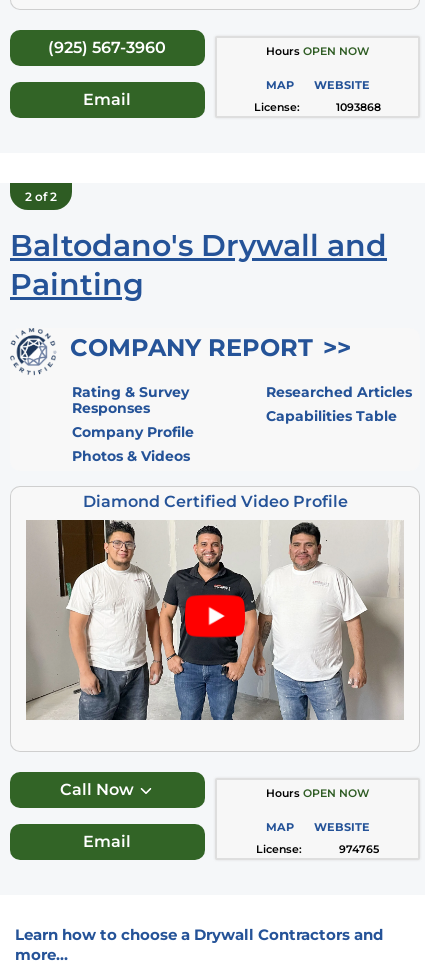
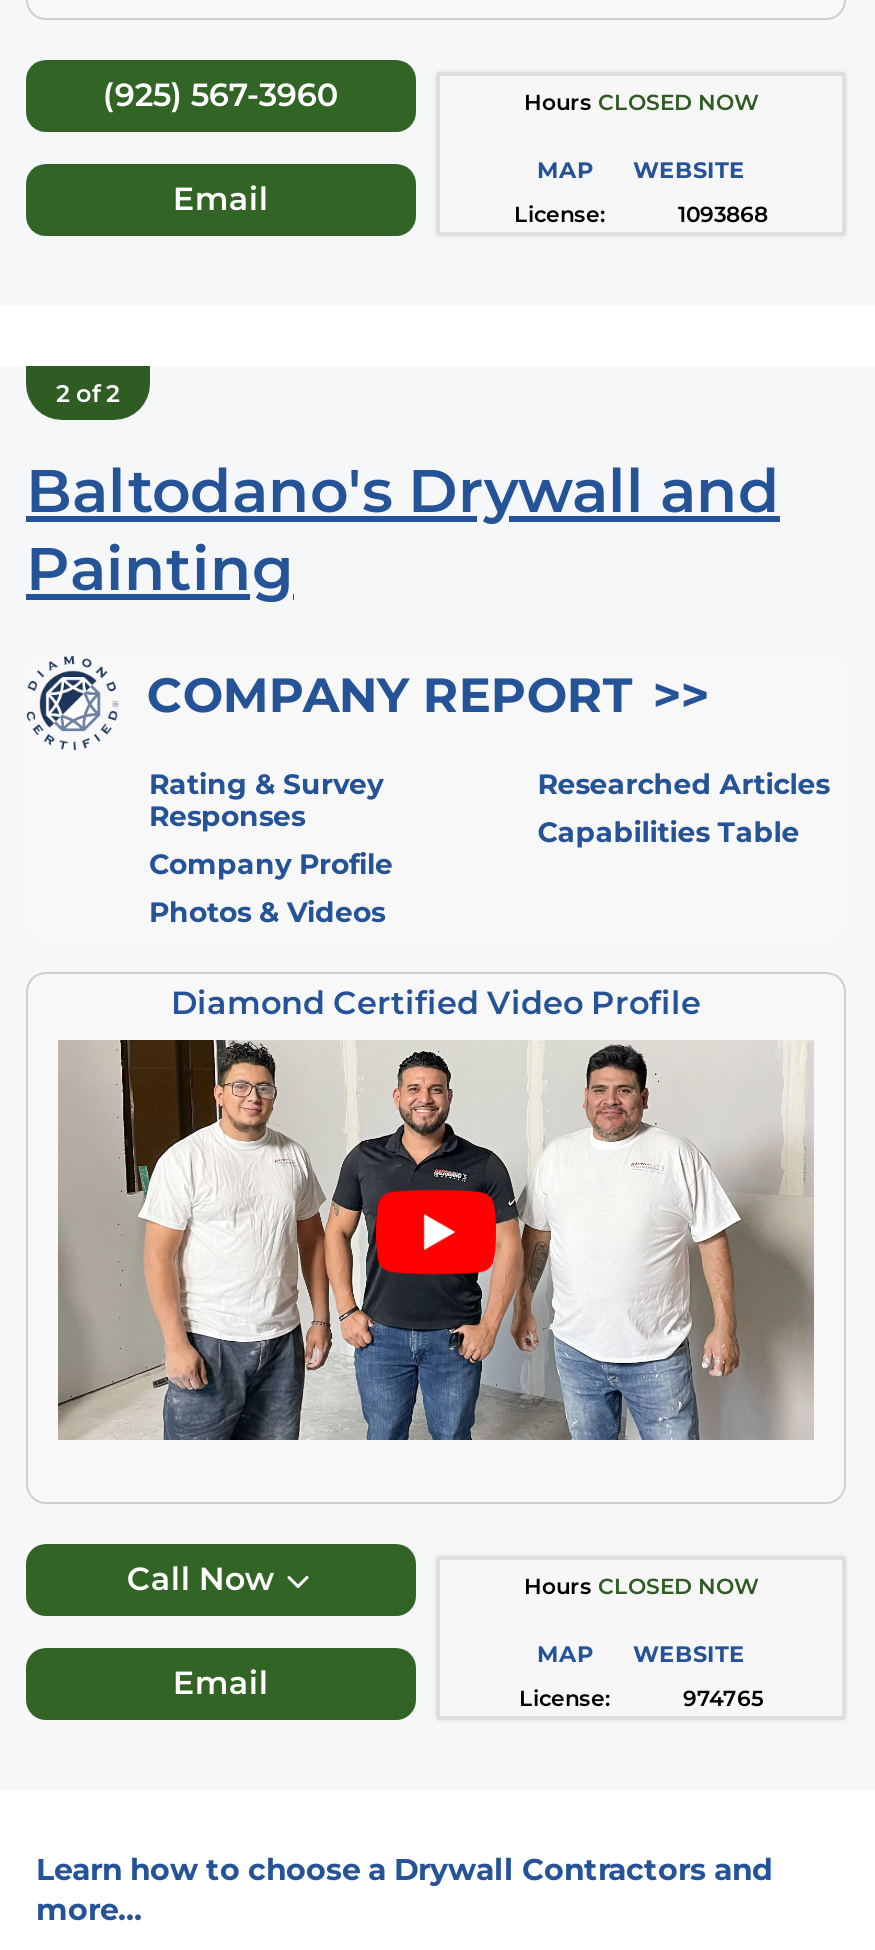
- Hours OPEN NOW
+ Hours CLOSED NOW

- Hours OPEN NOW
+ Hours CLOSED NOW
